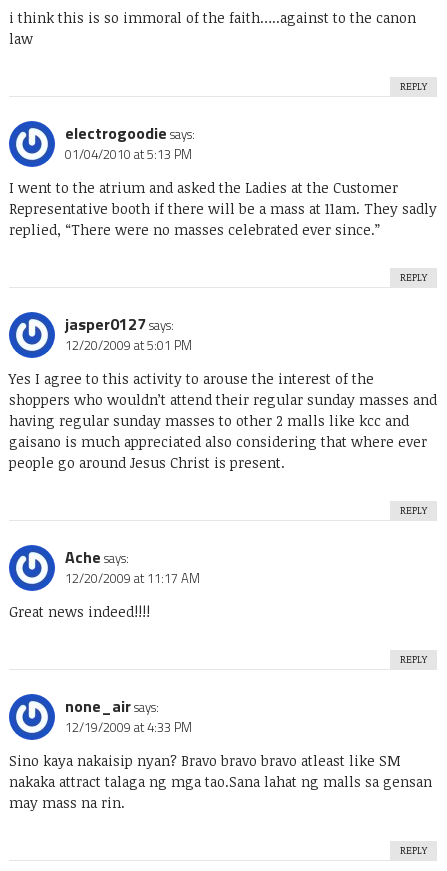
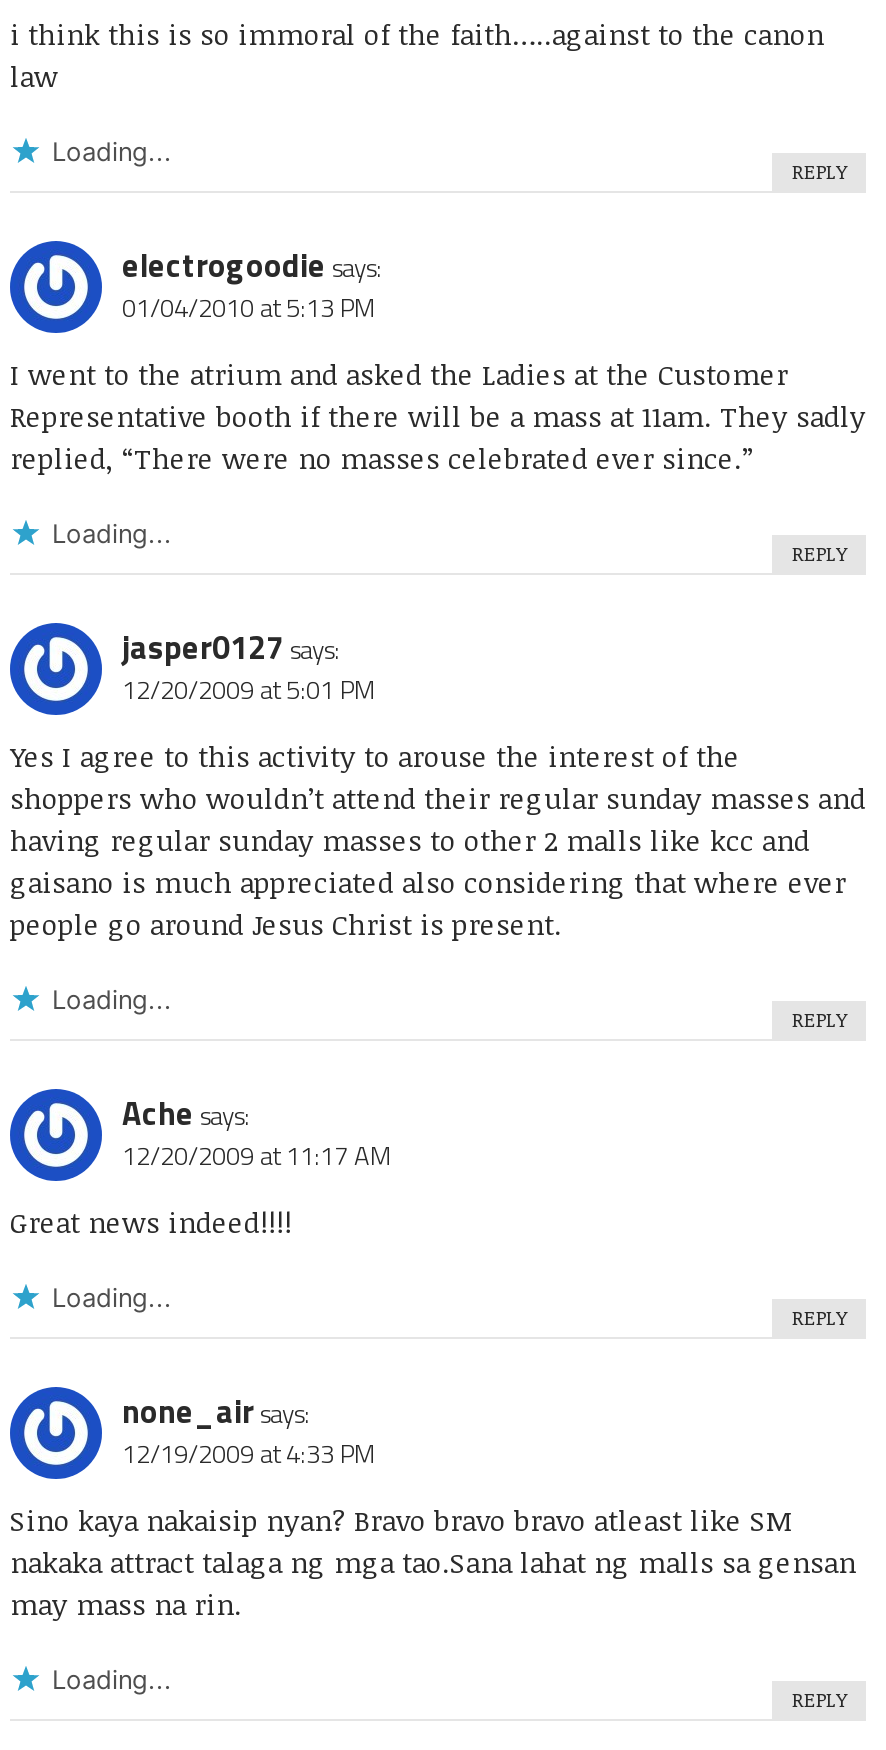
+ Loading...

+ Loading...

+ Loading...

+ Loading...

+ Loading...
